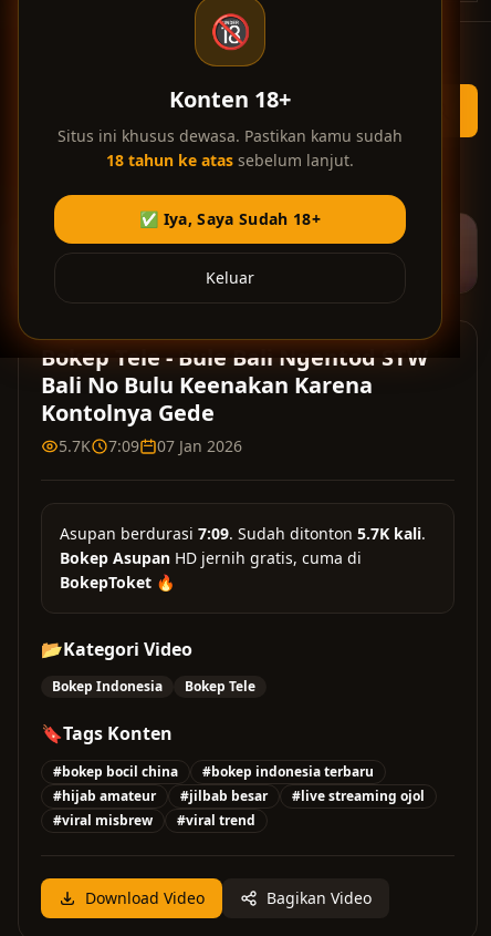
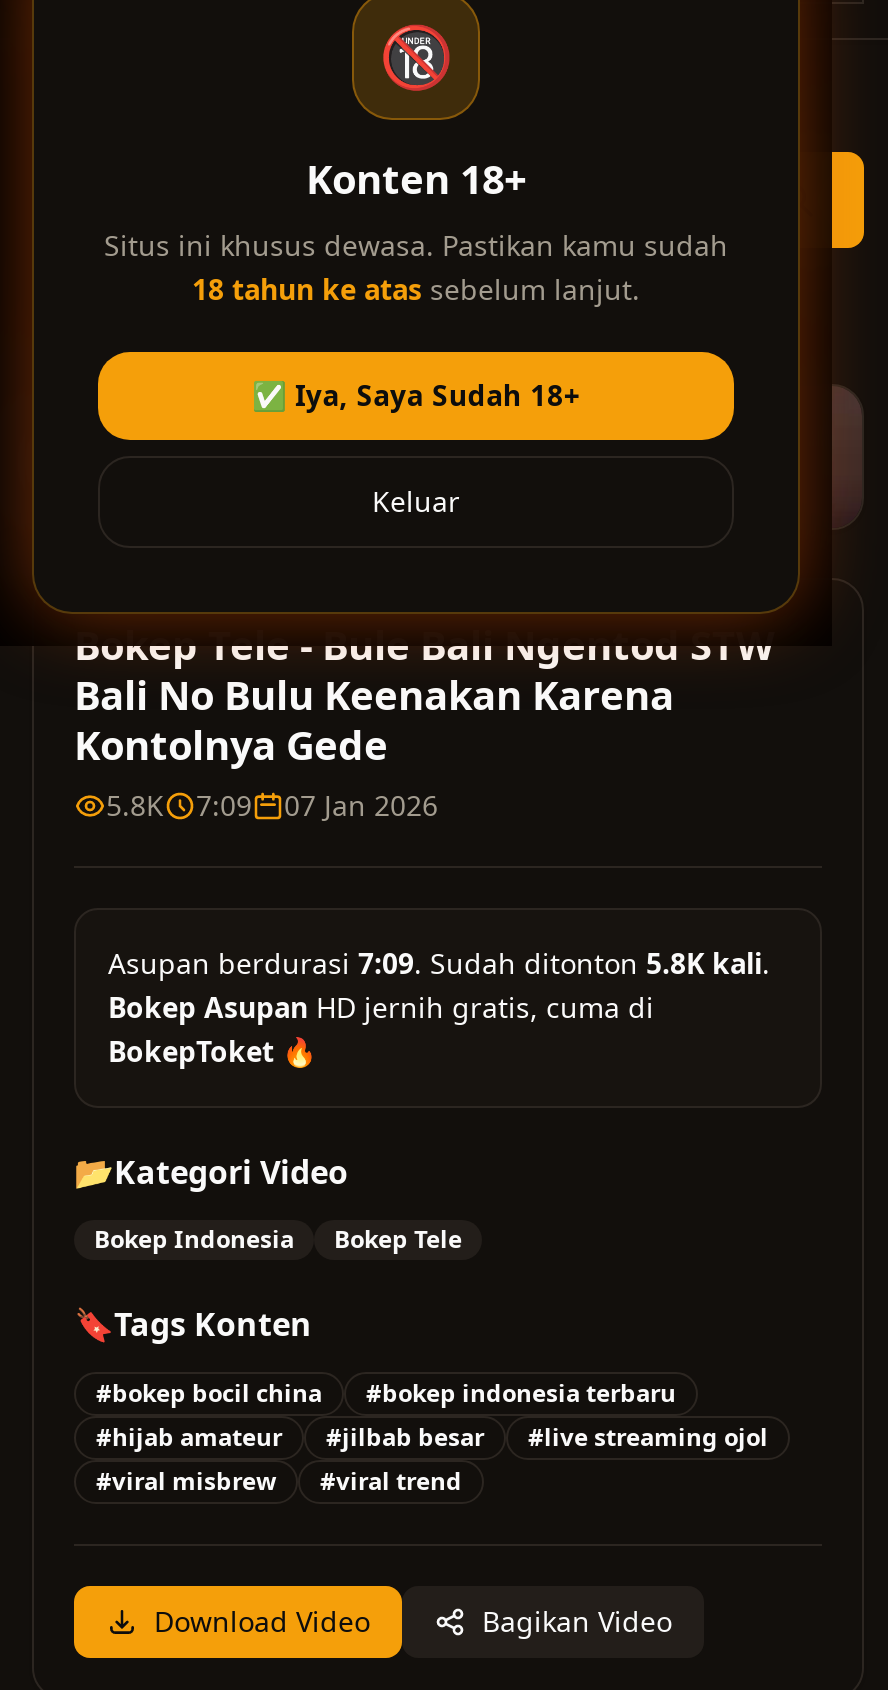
- 5.7K 7:09 07 Jan 2026
+ 5.8K 7:09 07 Jan 2026

- Asupan berdurasi 7:09. Sudah ditonton 5.7K kali.
+ Asupan berdurasi 7:09. Sudah ditonton 5.8K kali.
